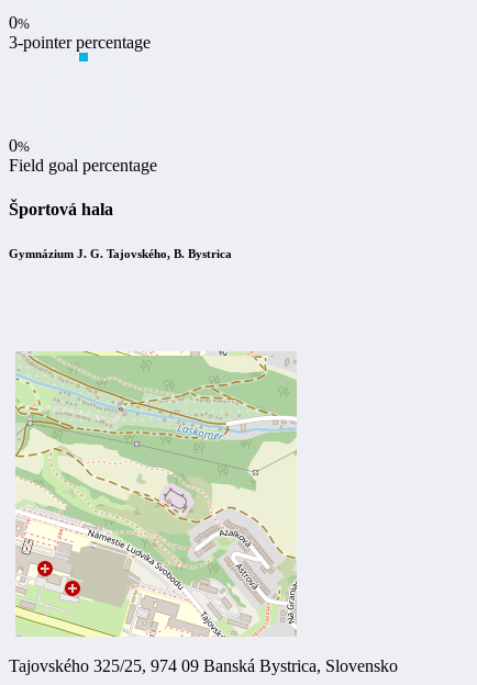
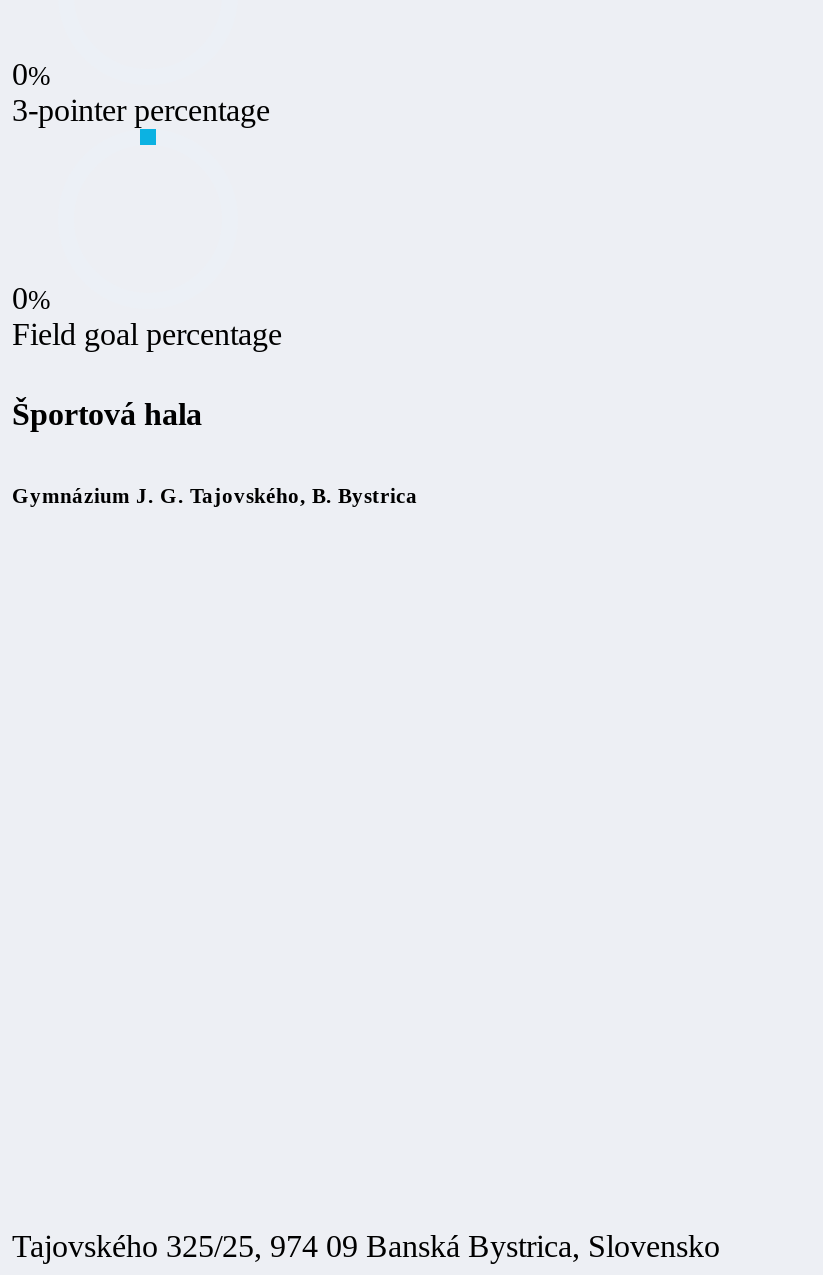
- [image]
